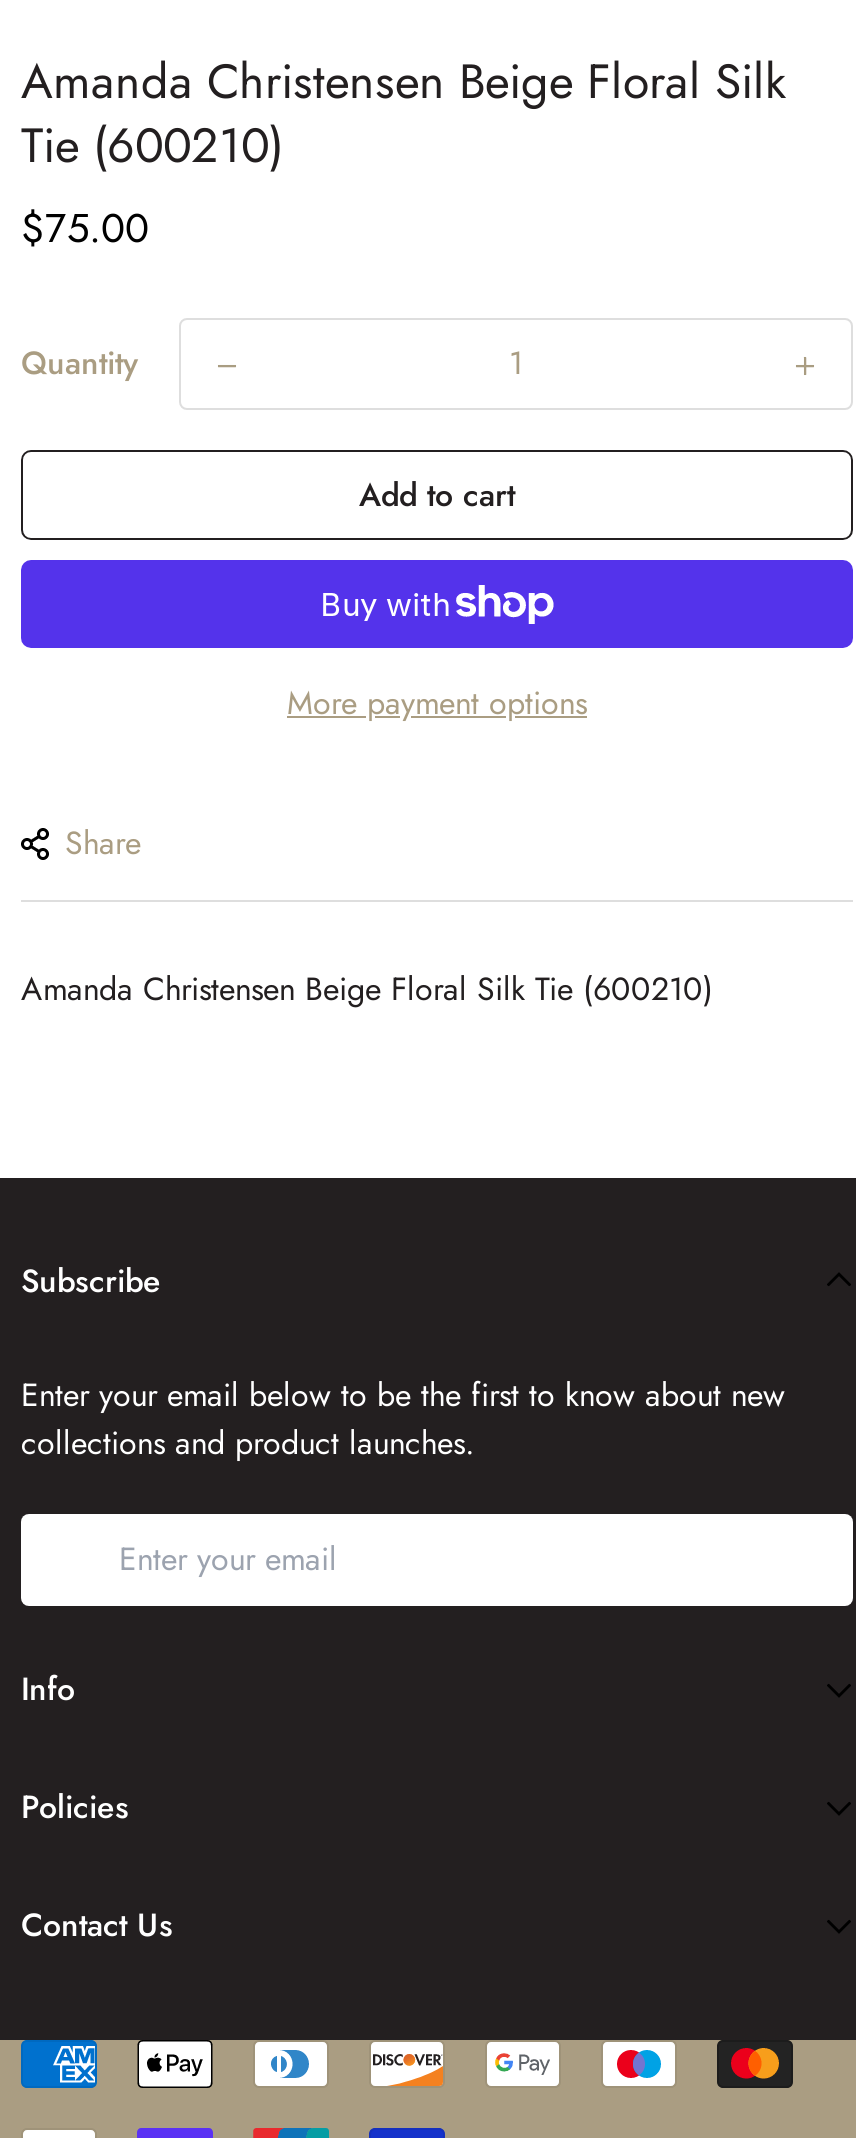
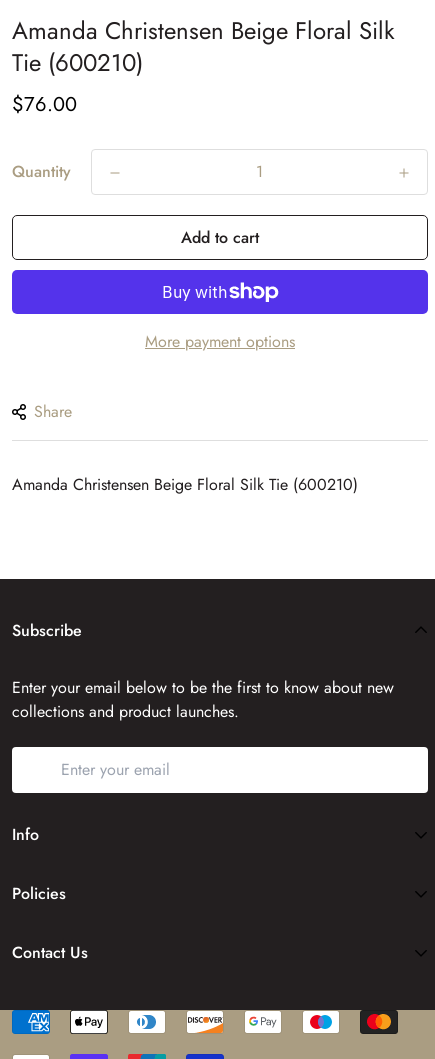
- $75.00
+ $76.00
